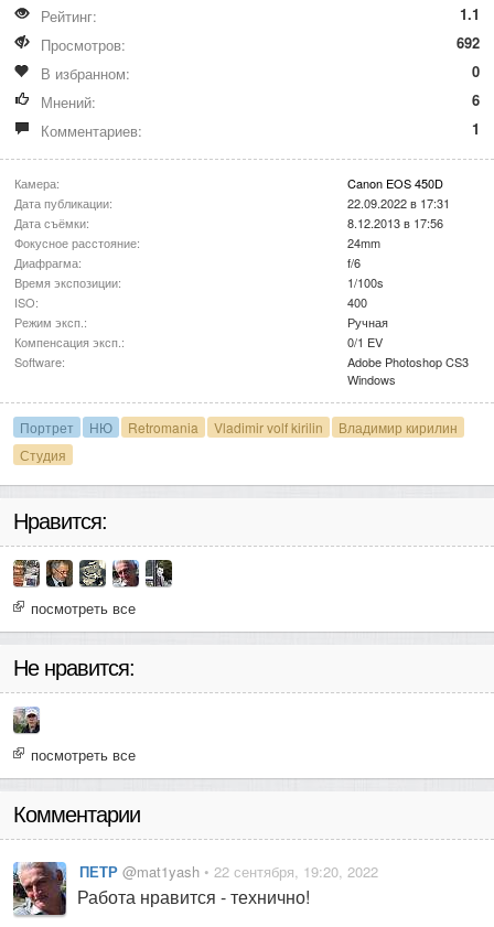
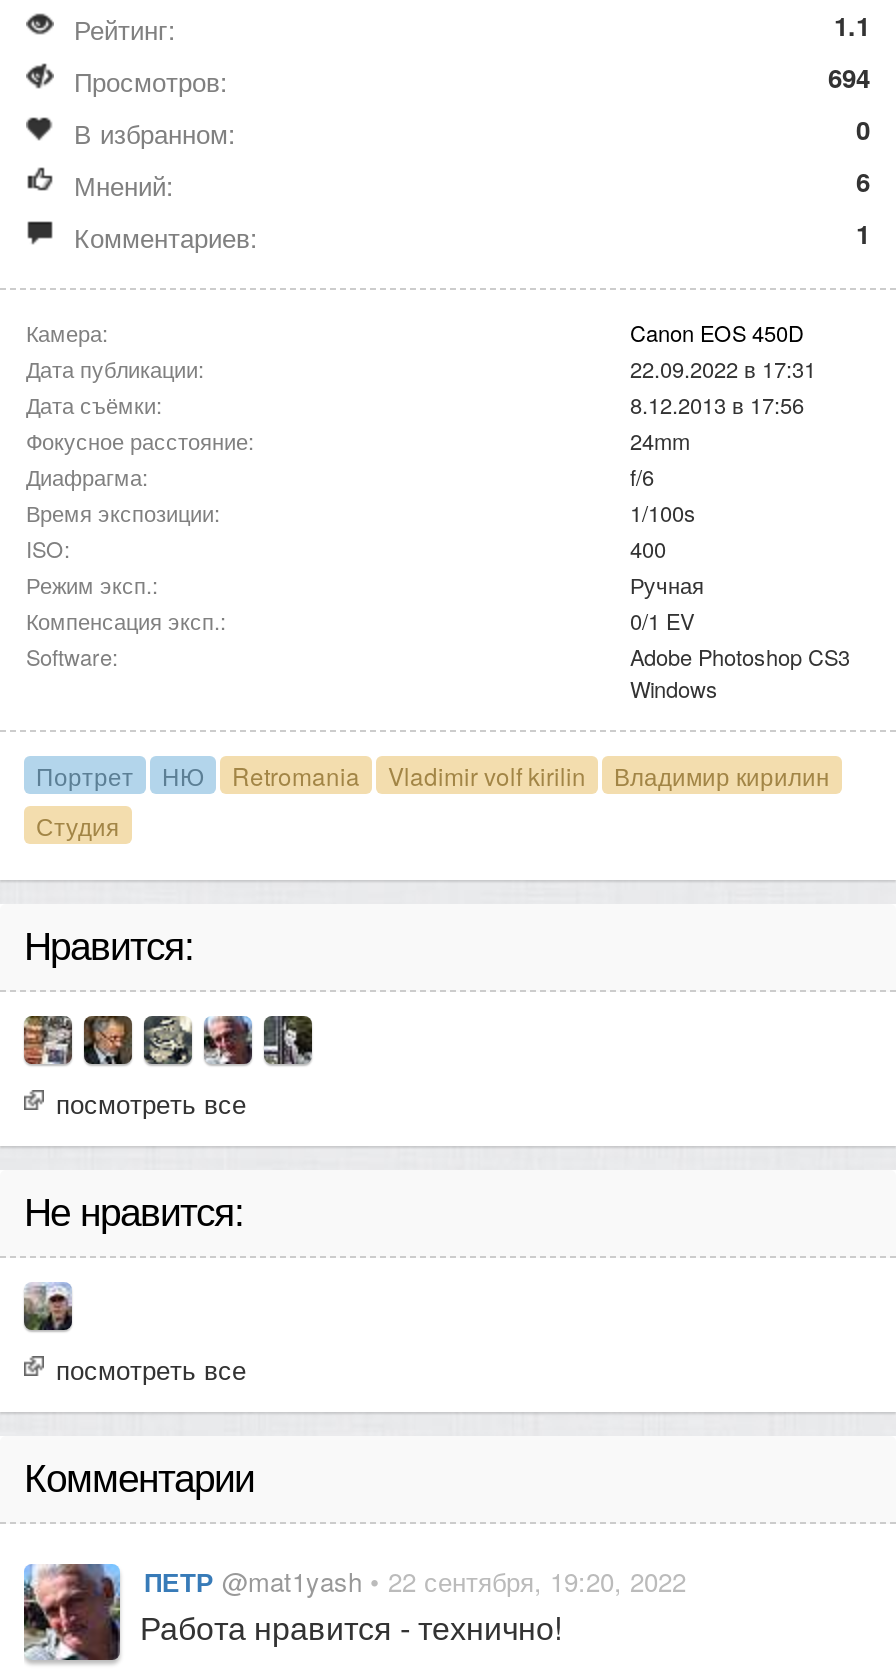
- 692
+ 694
